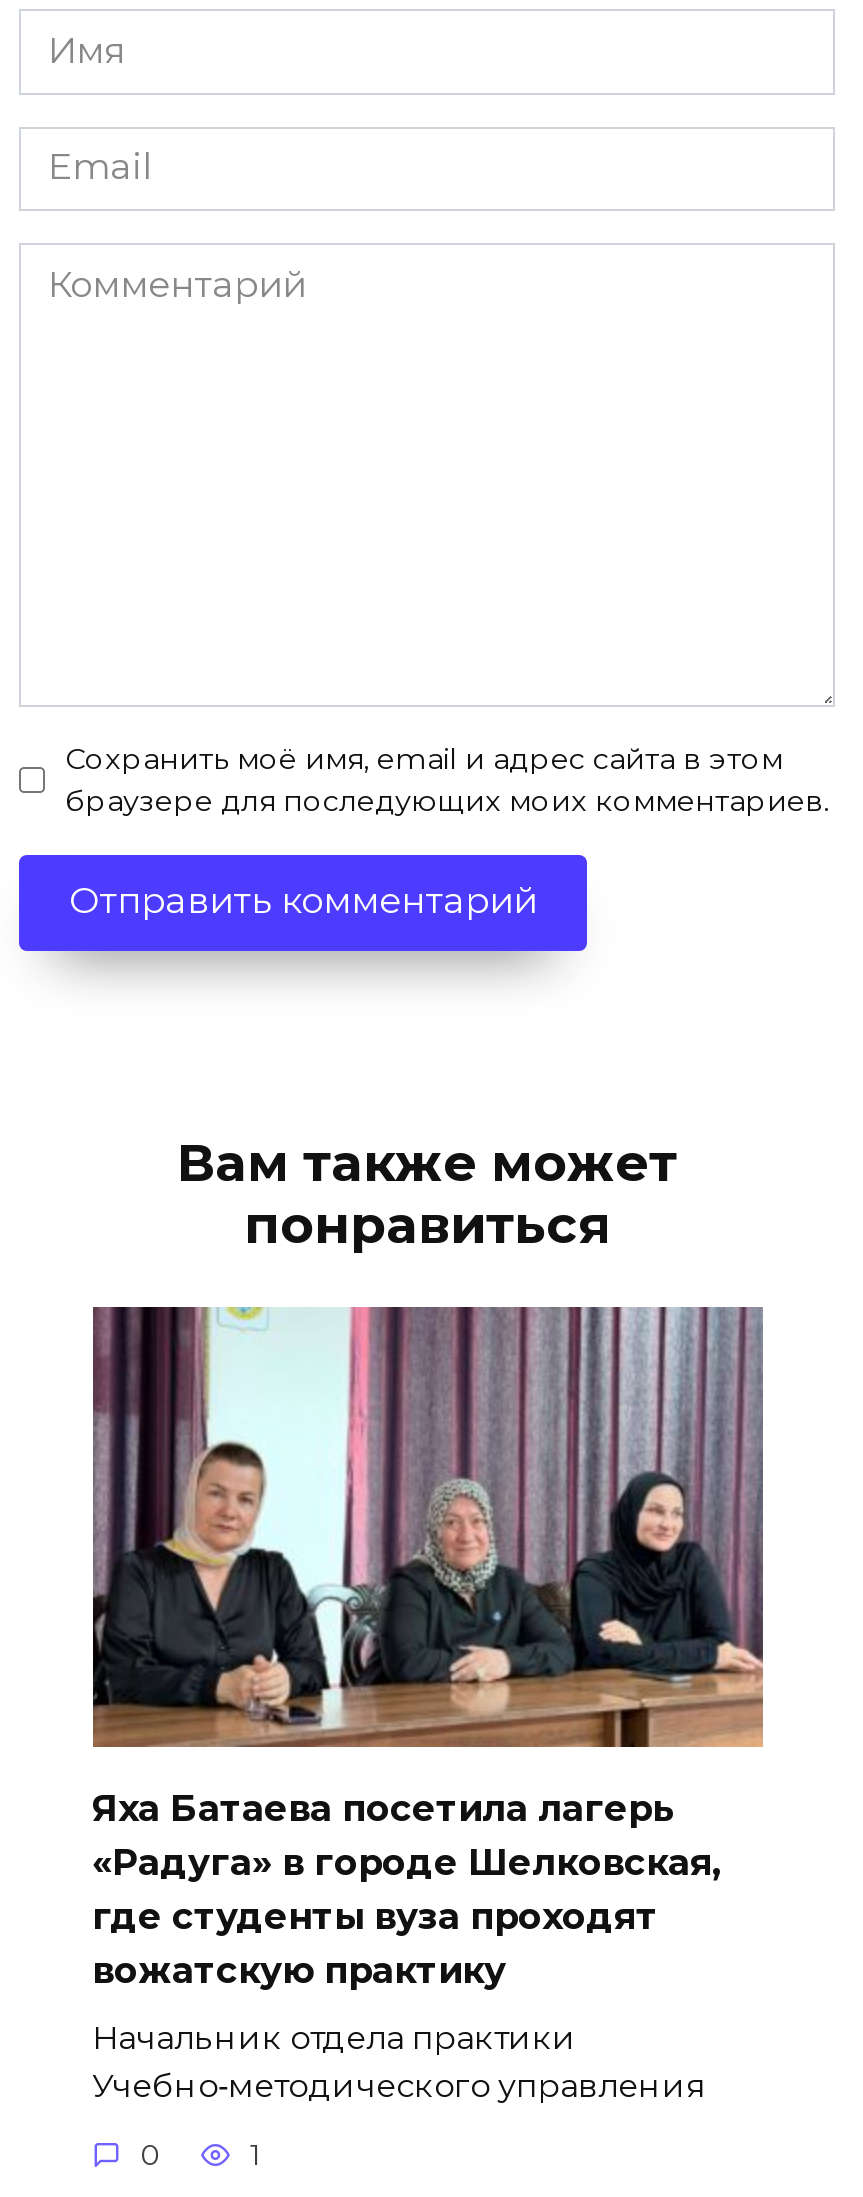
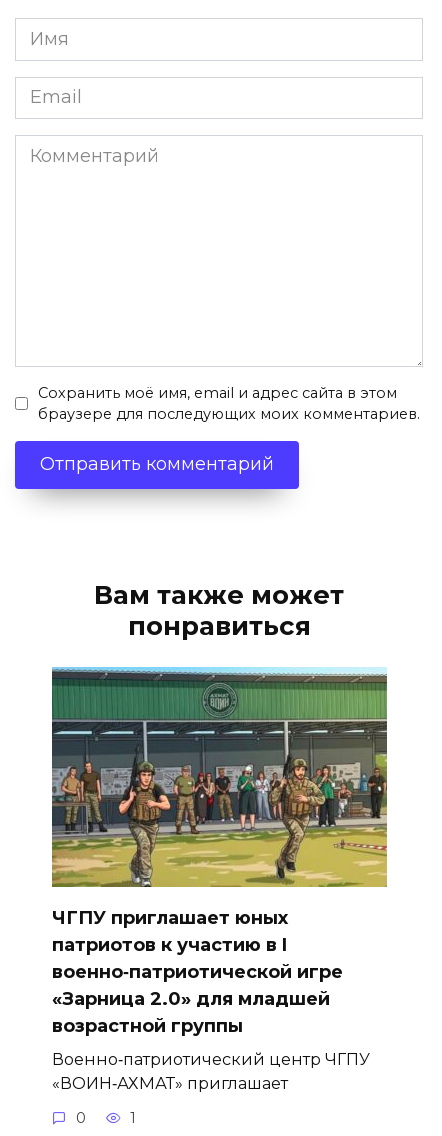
- [image]
- Яха Батаева посетила лагерь
- «Радуга» в городе Шелковская,
- где студенты вуза проходят
- вожатскую практику
+ [image]
+ ЧГПУ приглашает юных
+ патриотов к участию в I
+ военно‑патриотической игре
+ «Зарница 2.0» для младшей
+ возрастной группы

- Начальник отдела практики
- Учебно‑методического управления
+ Военно‑патриотический центр ЧГПУ
+ «ВОИН‑АХМАТ» приглашает
